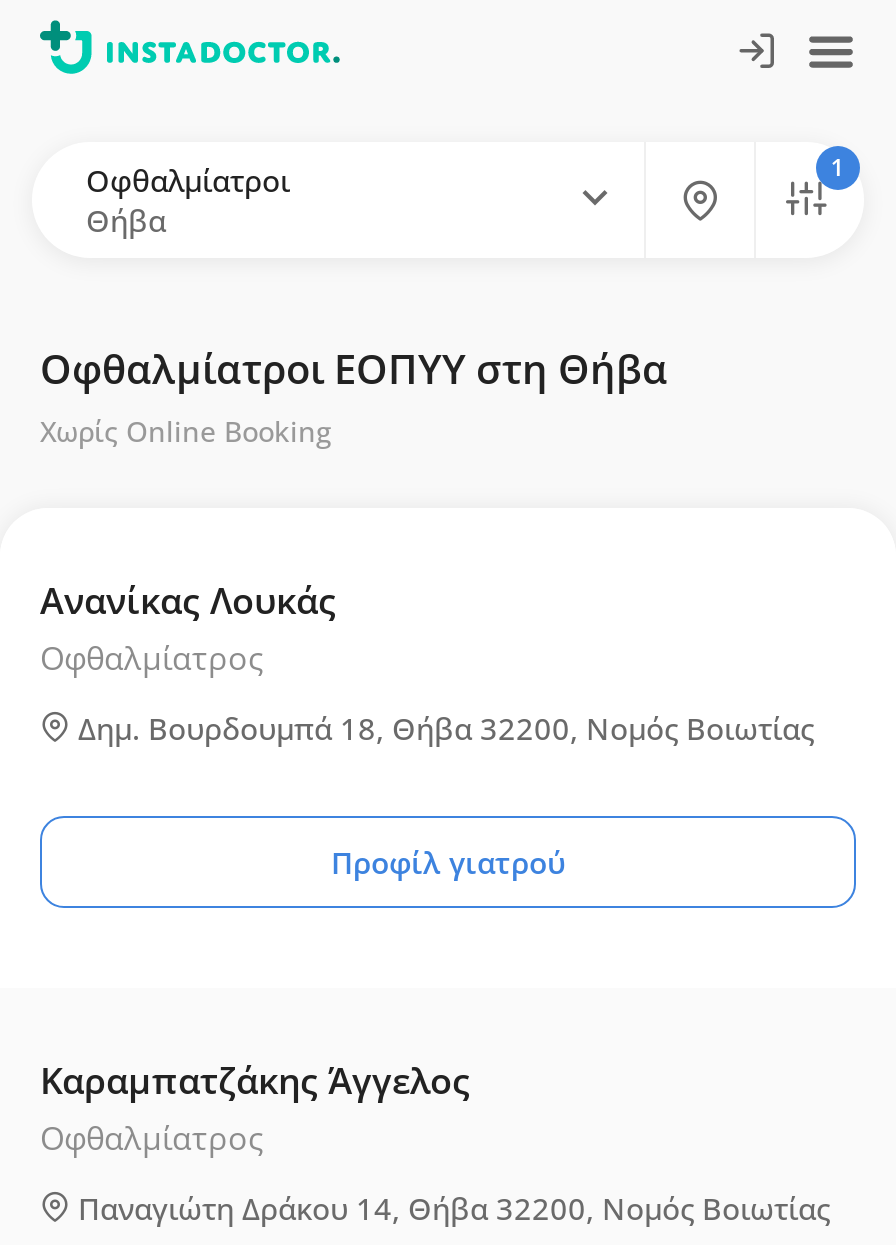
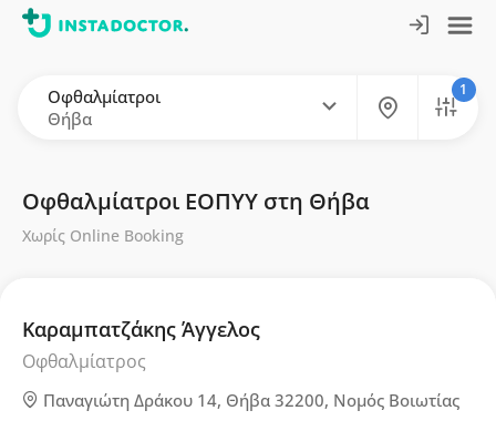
- Ανανίκας Λουκάς
- Οφθαλμίατρος
- Δημ. Βουρδουμπά 18, Θήβα 32200, Νομός Βοιωτίας
- Προφίλ γιατρού
